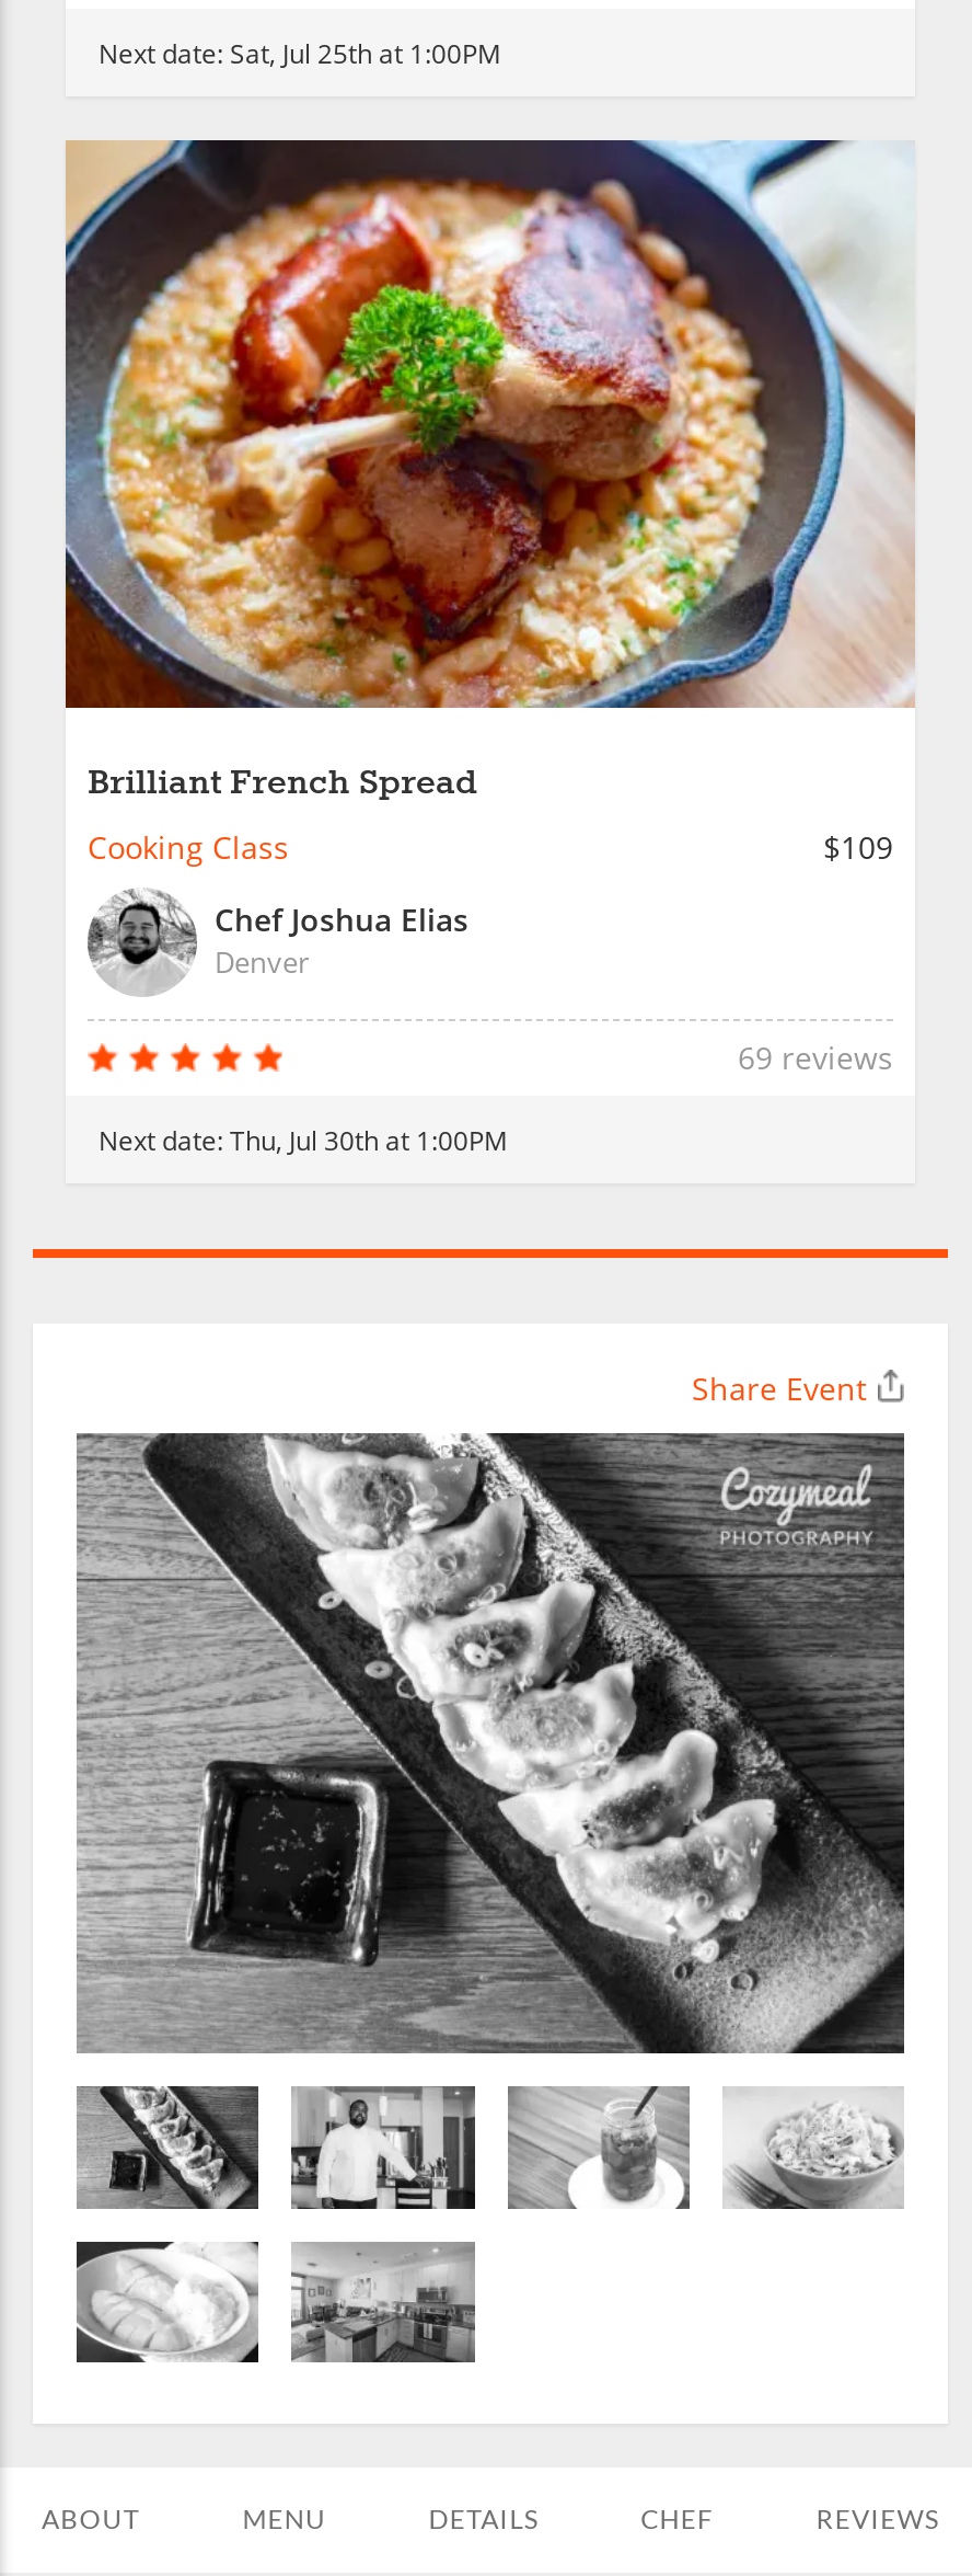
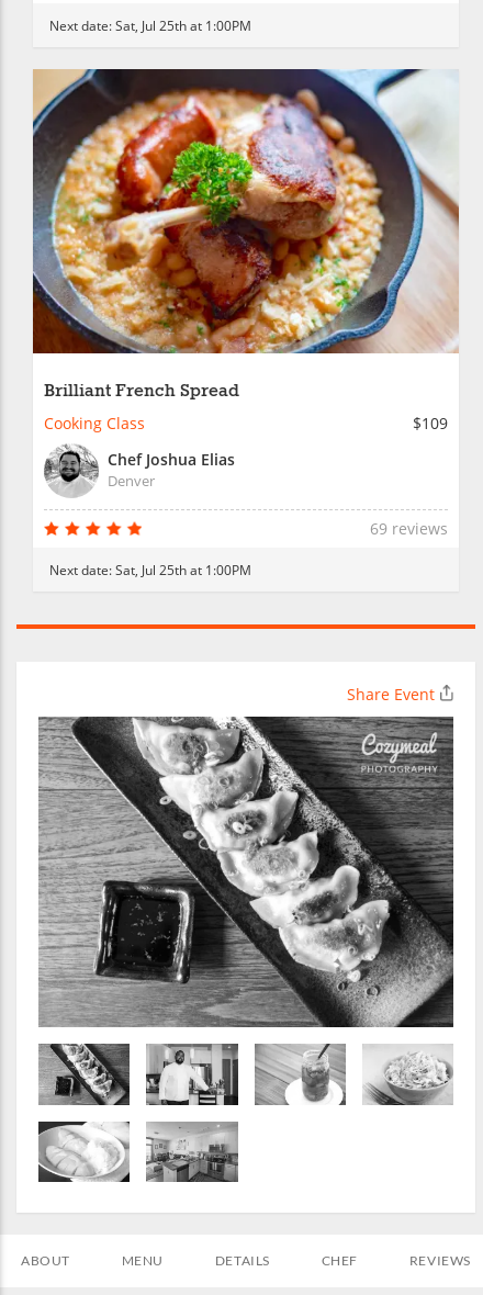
- Next date: Thu, Jul 30th at 1:00PM
+ Next date: Sat, Jul 25th at 1:00PM
